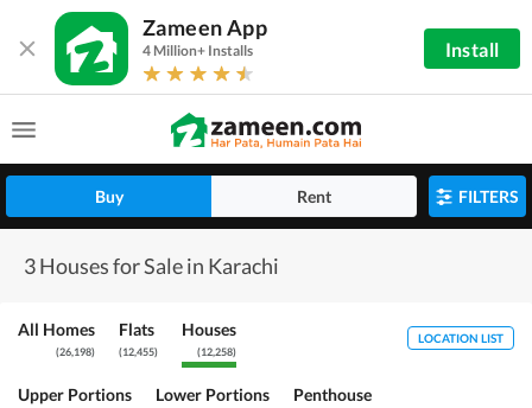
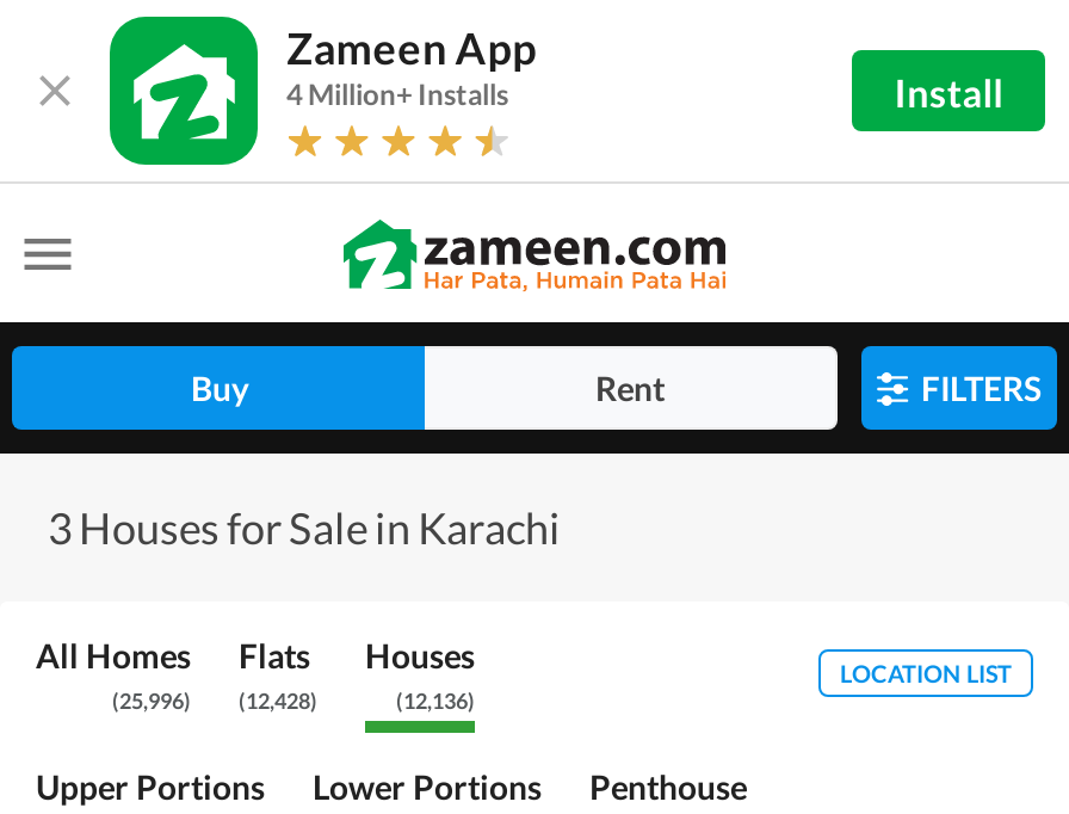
- (26,198)
+ (25,996)

- (12,455)
+ (12,428)

- (12,258)
+ (12,136)
